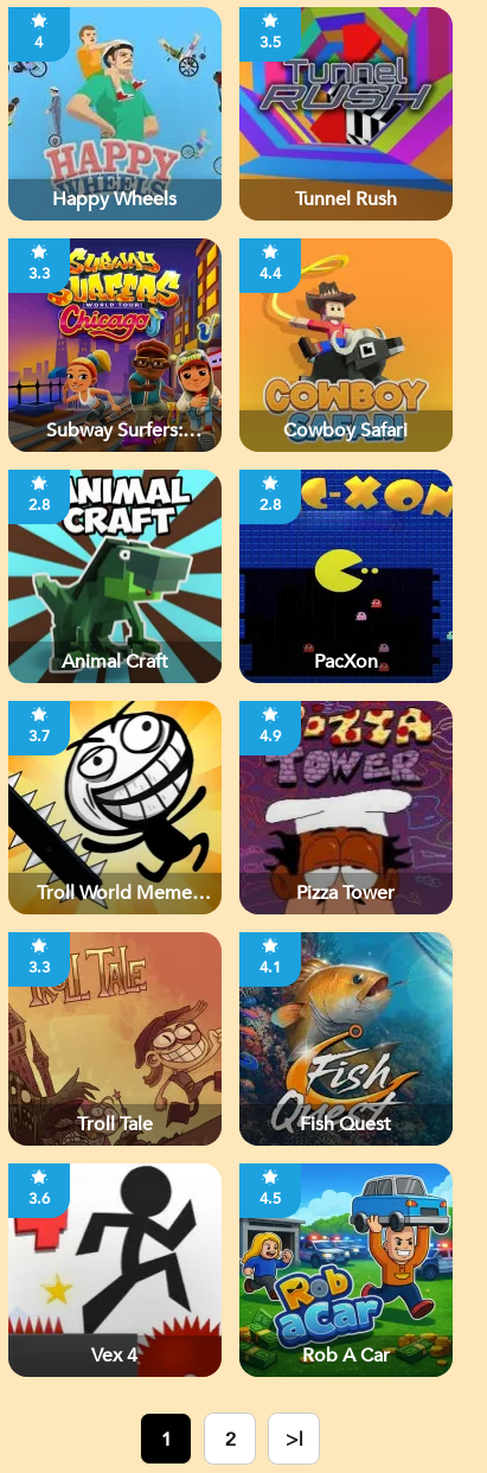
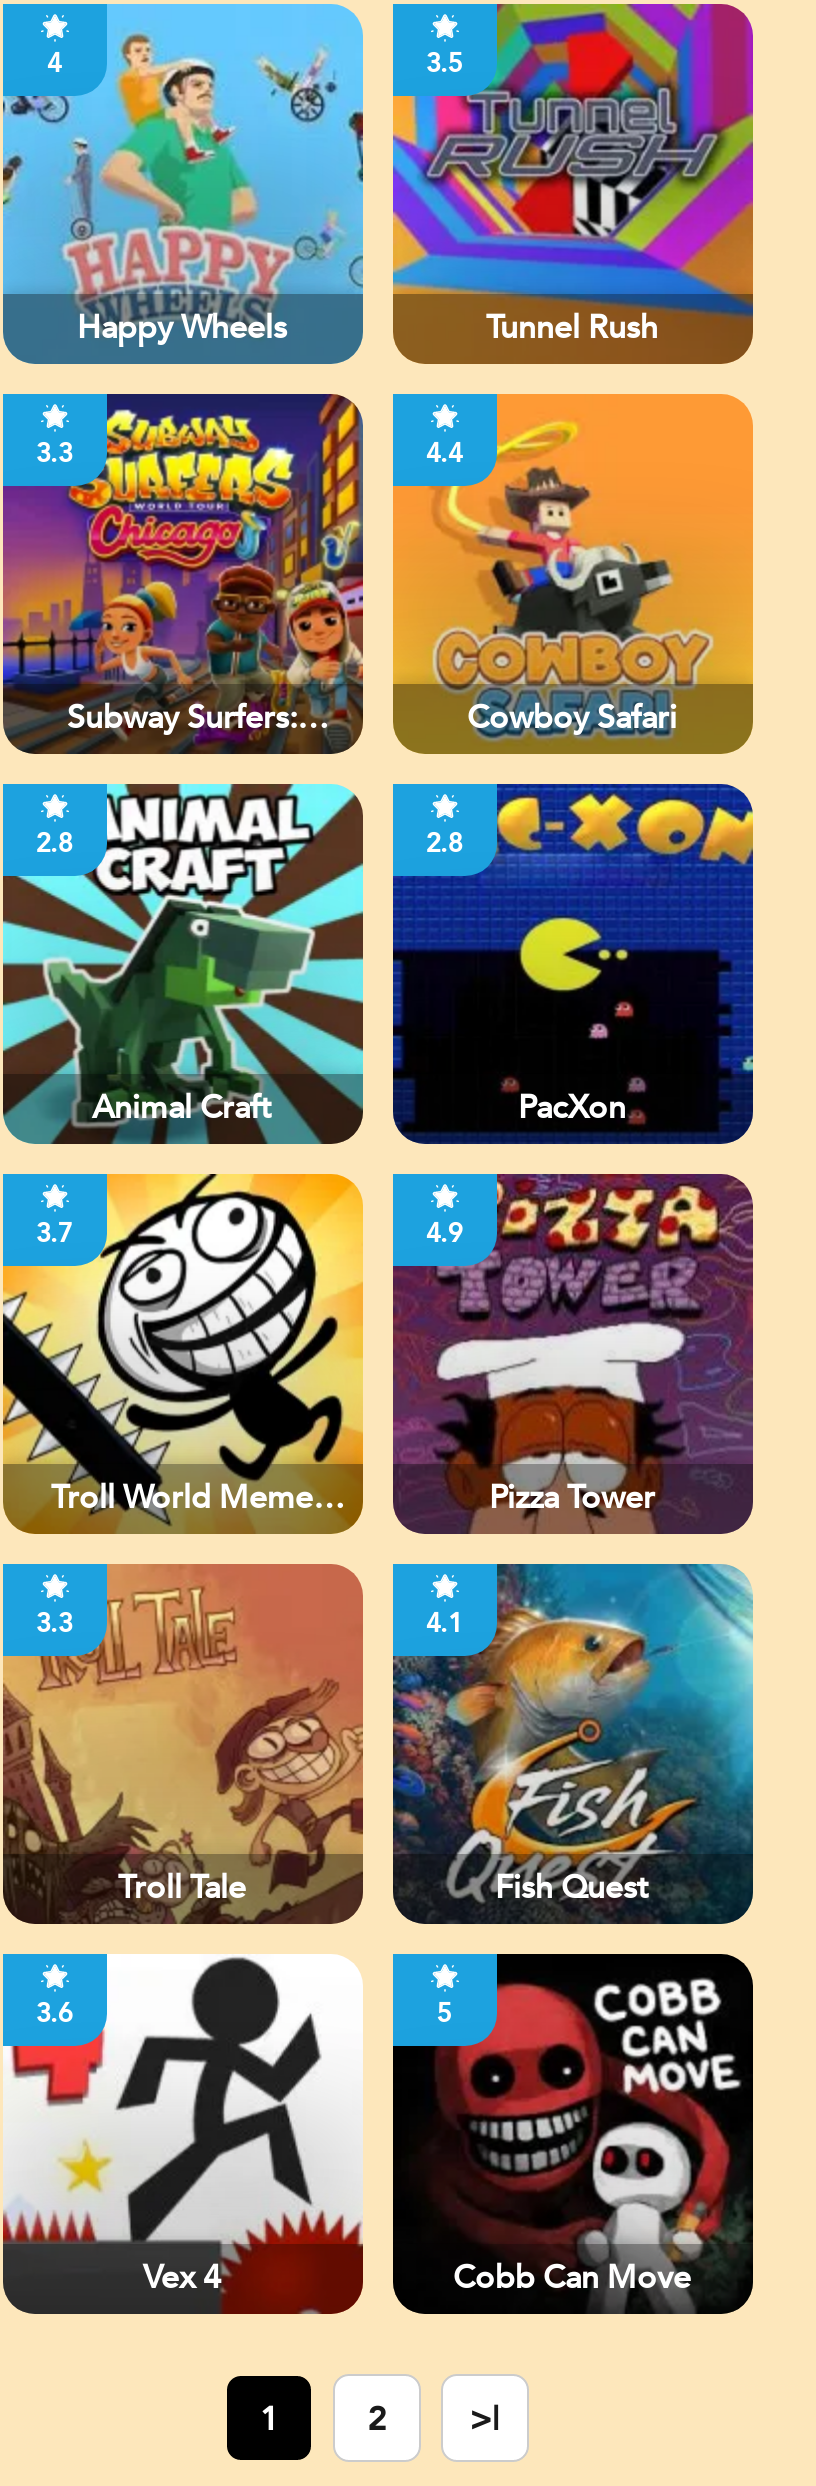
- [image]
- 4.5
+ [image]
+ 5

- Rob A Car
+ Cobb Can Move
